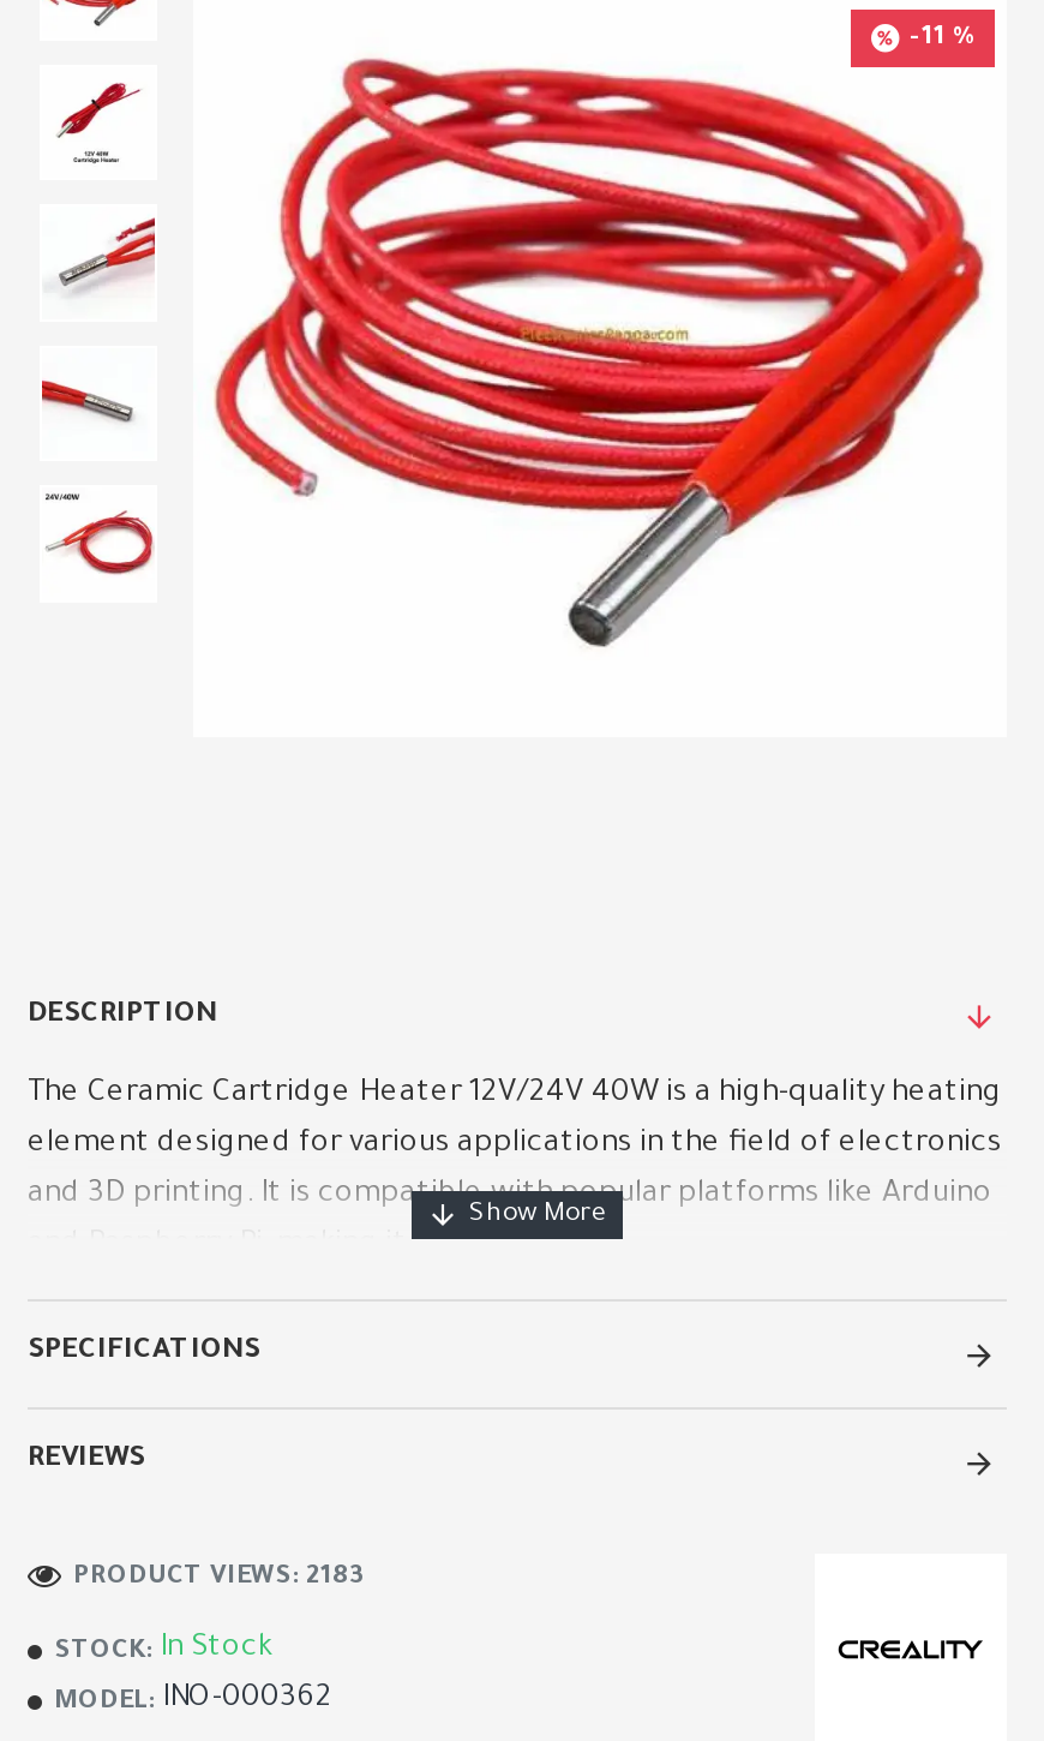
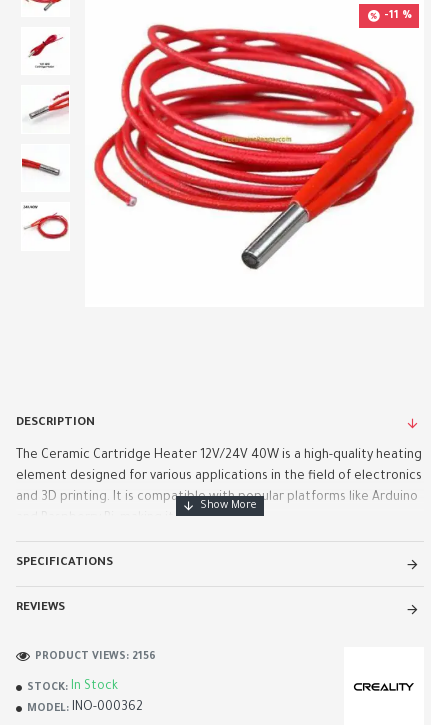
- PRODUCT VIEWS: 2183
+ PRODUCT VIEWS: 2156
